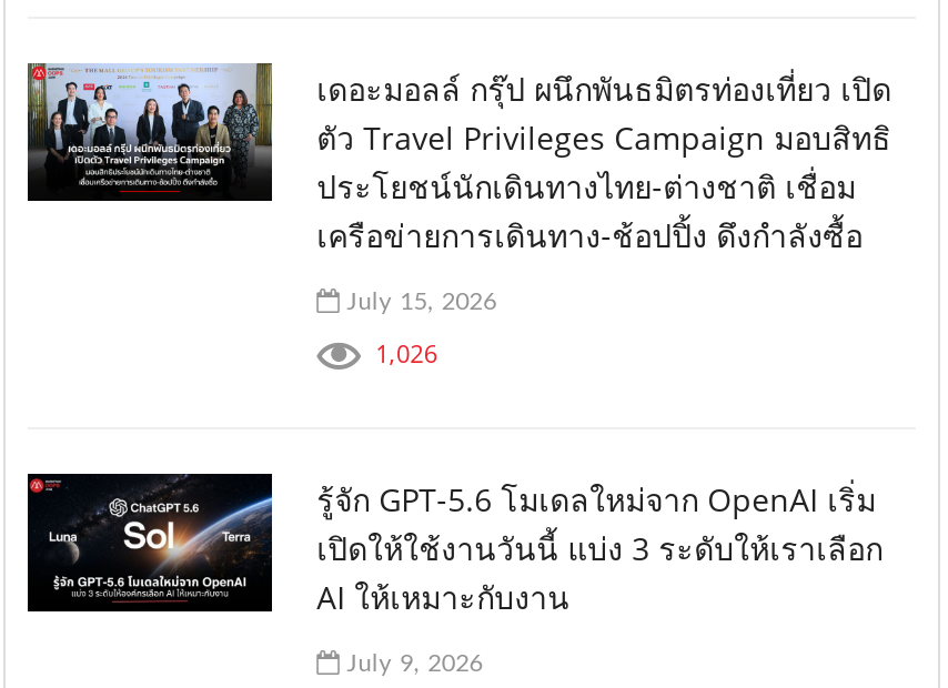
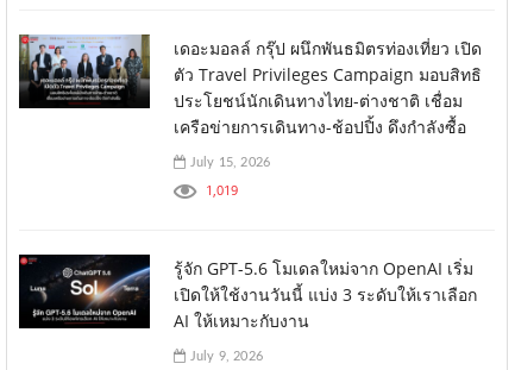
- 1,026
+ 1,019
